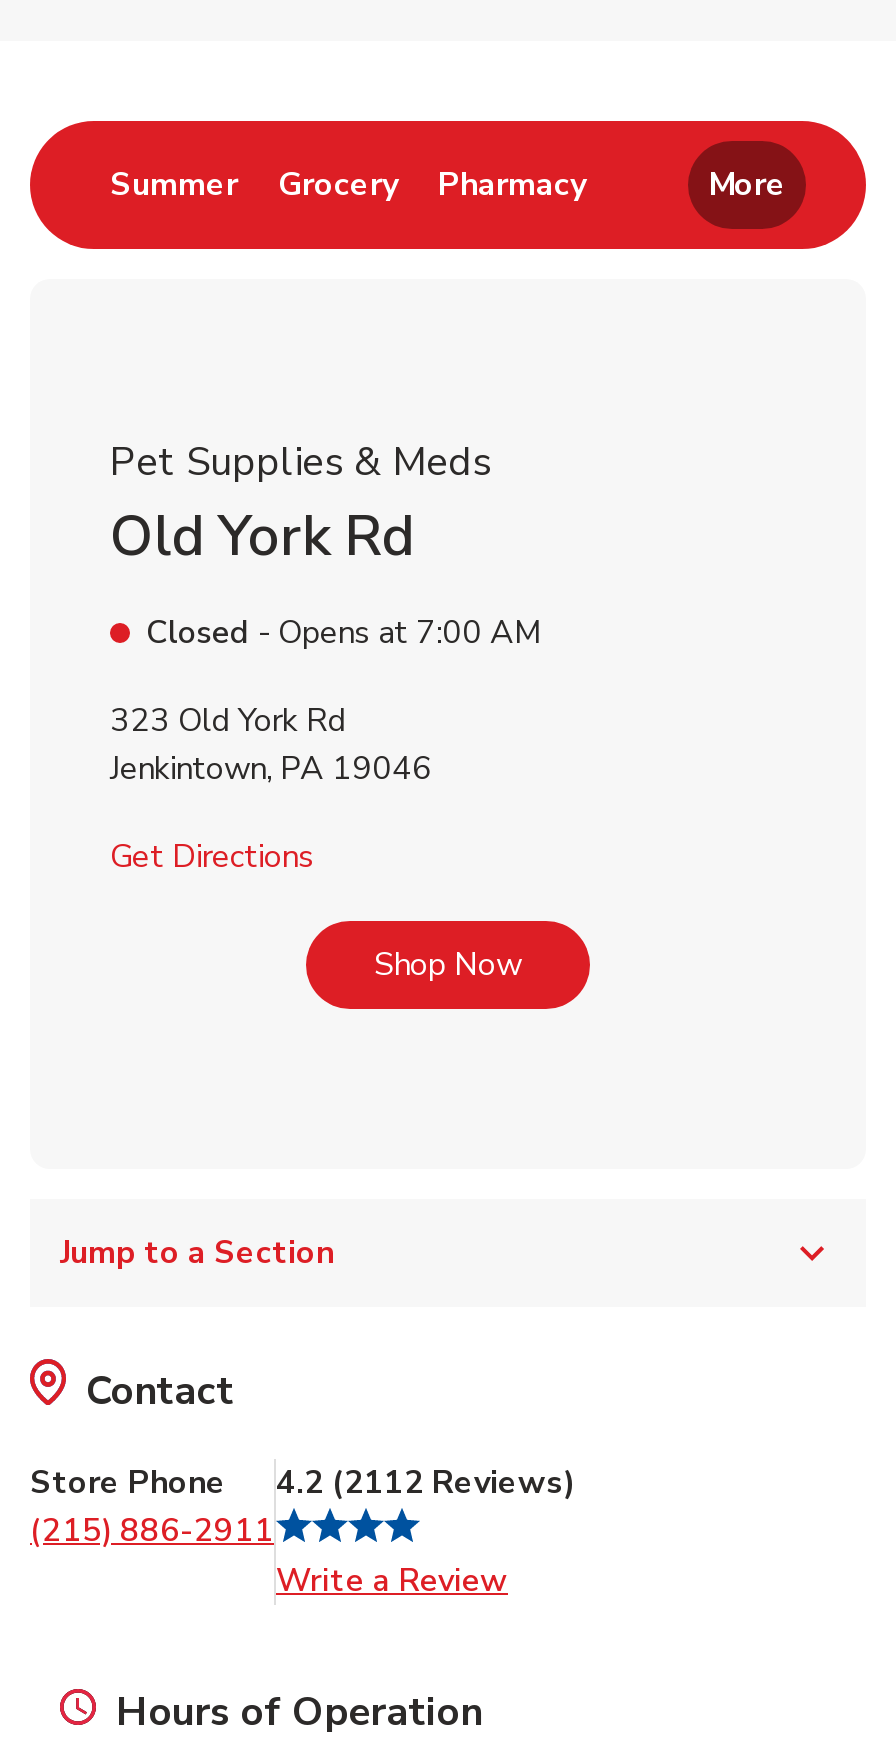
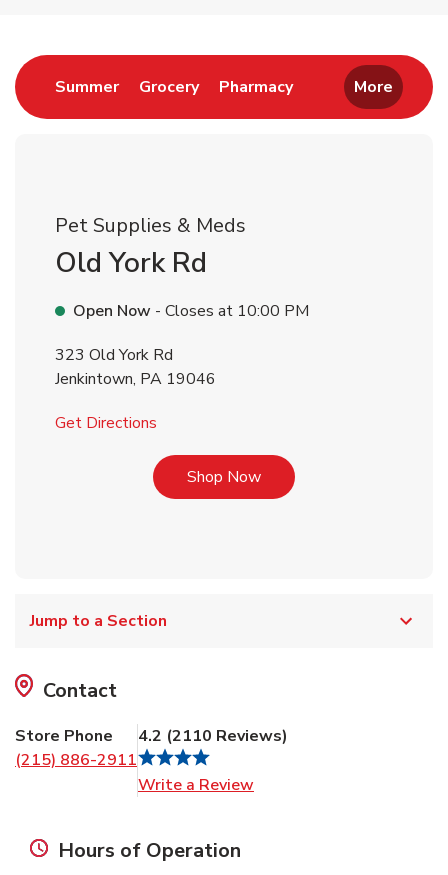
- Closed - Opens at 7:00 AM
+ Open Now - Closes at 10:00 PM

- Store Phone 4.2 (2112 Reviews)
+ Store Phone 4.2 (2110 Reviews)
